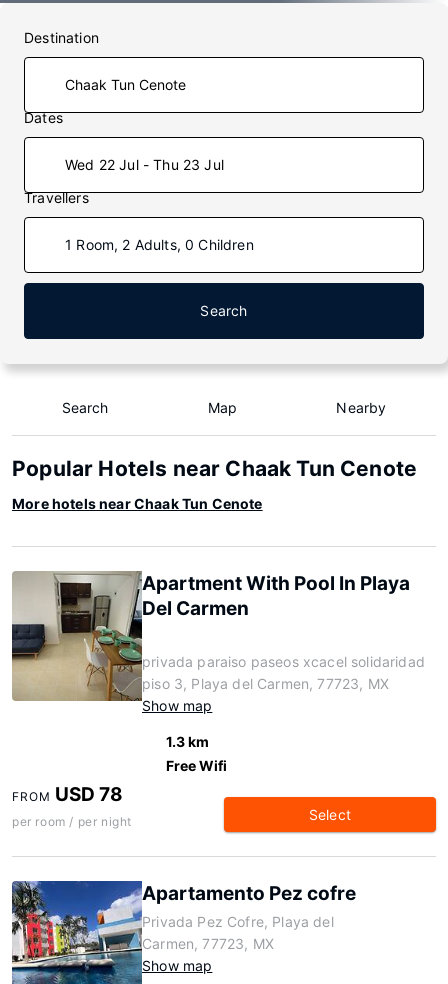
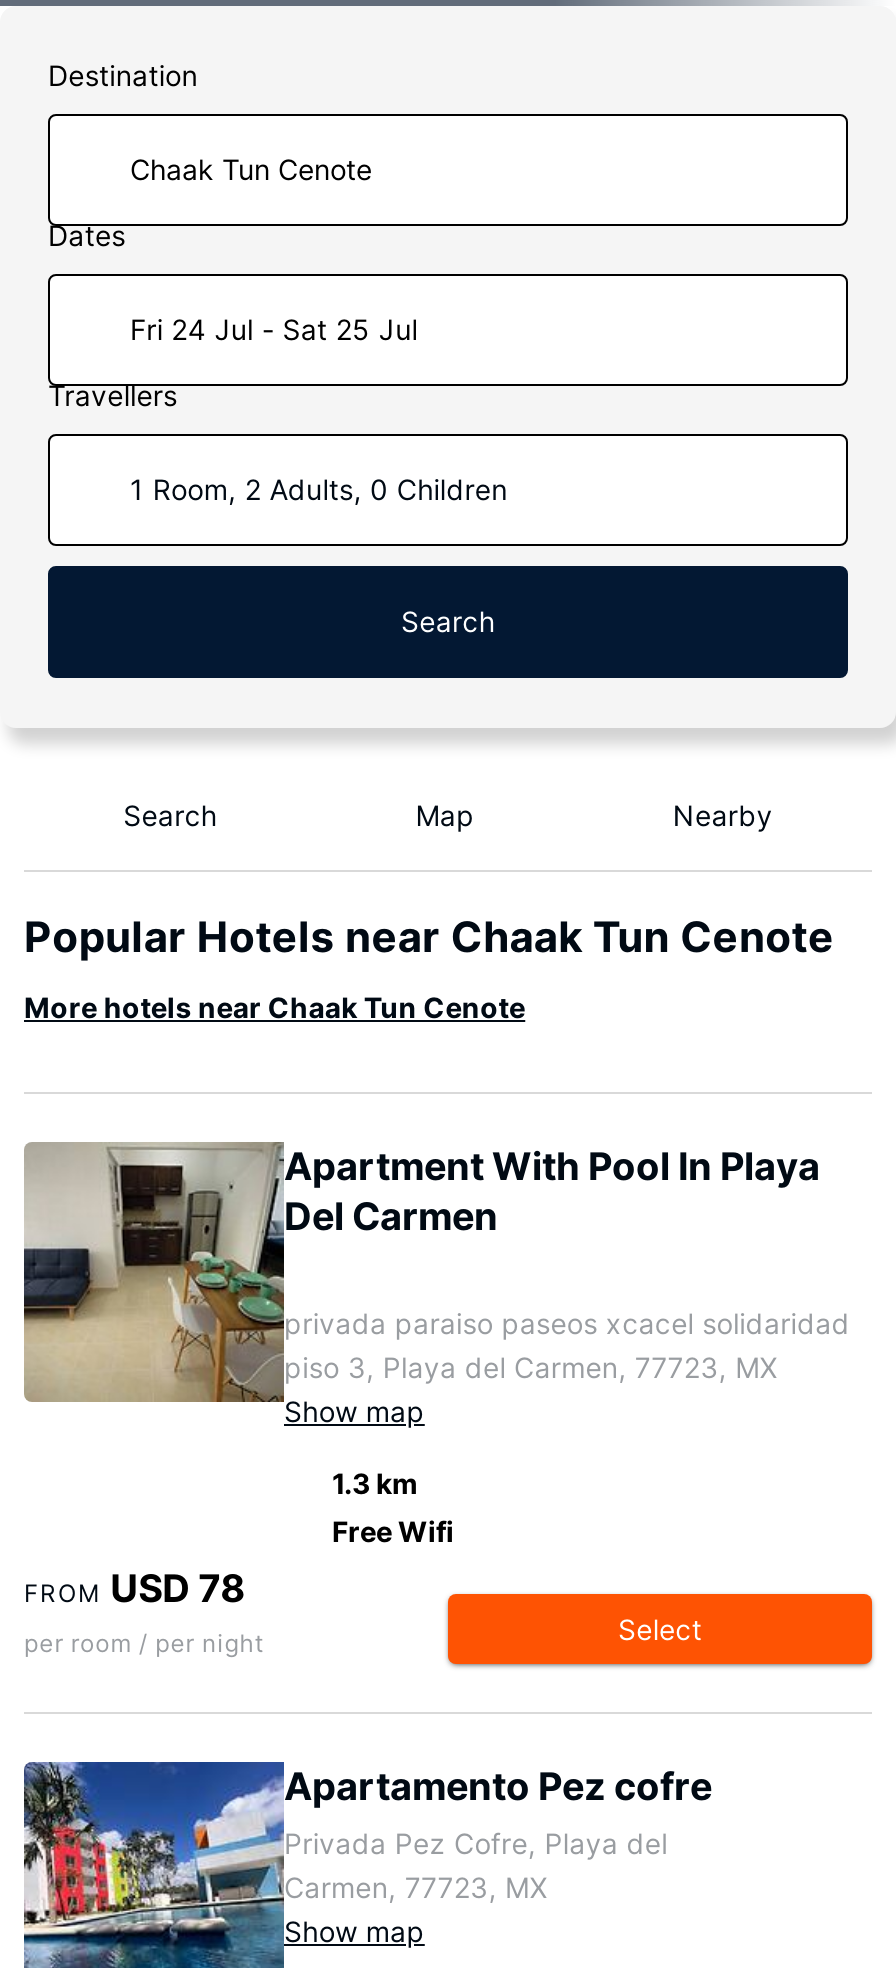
- Wed 22 Jul - Thu 23 Jul
+ Fri 24 Jul - Sat 25 Jul
